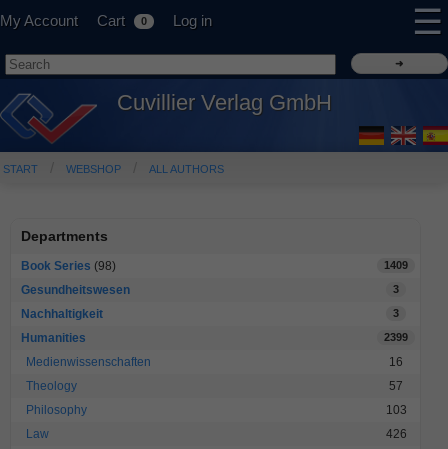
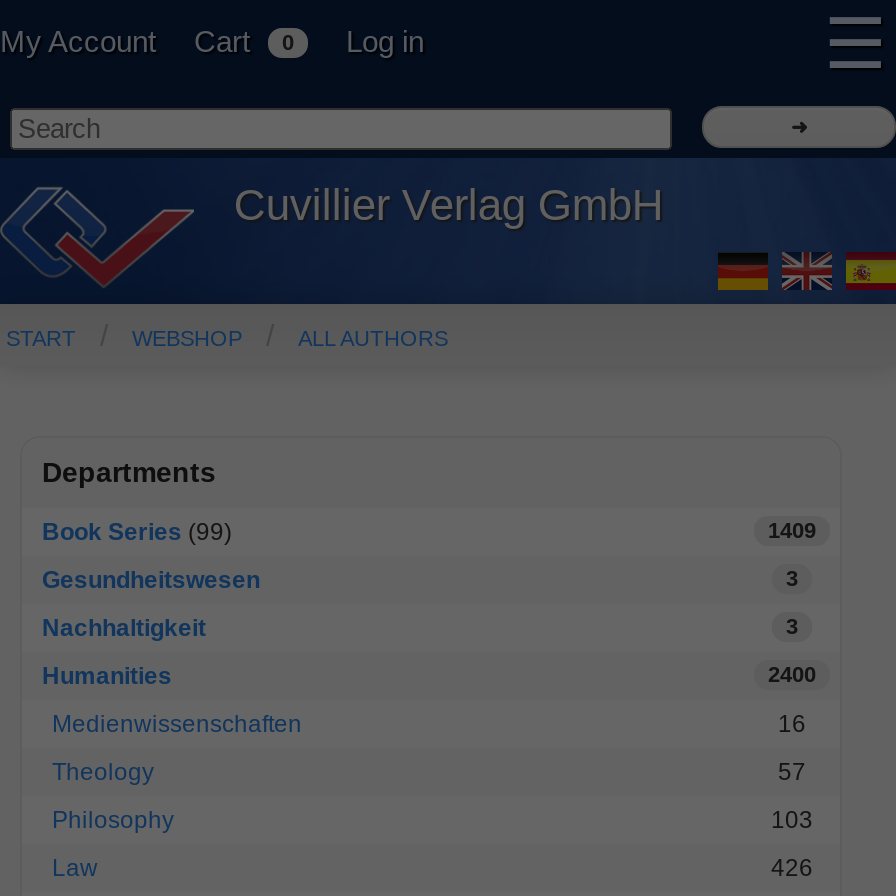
- Book Series (98)
+ Book Series (99)

- 2399
+ 2400
